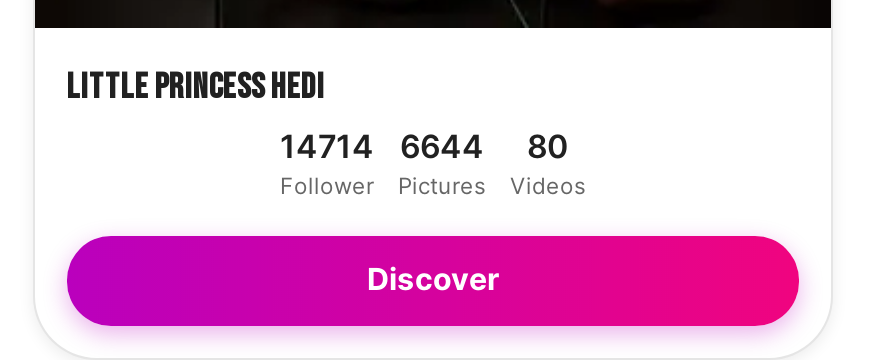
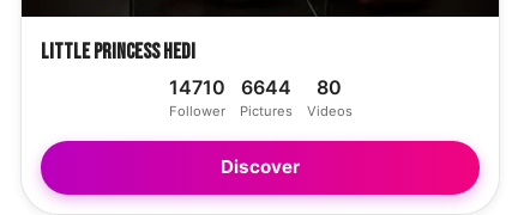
- 14714 6644 80
+ 14710 6644 80
